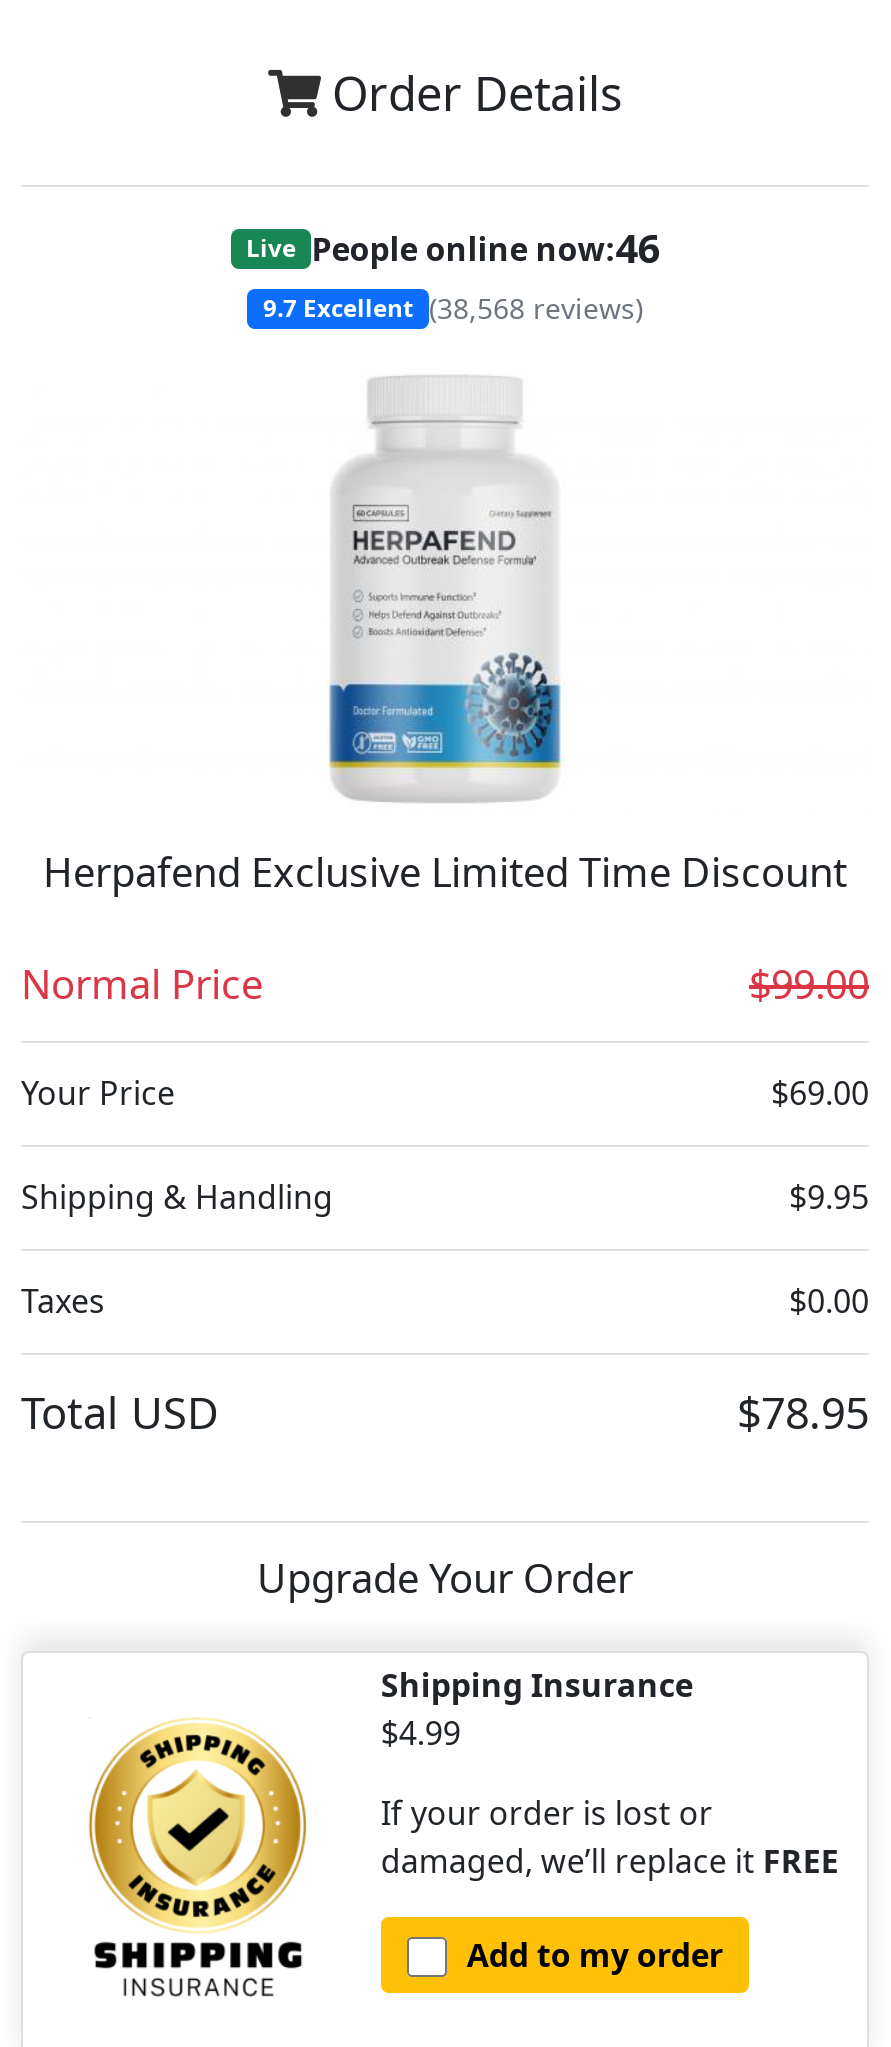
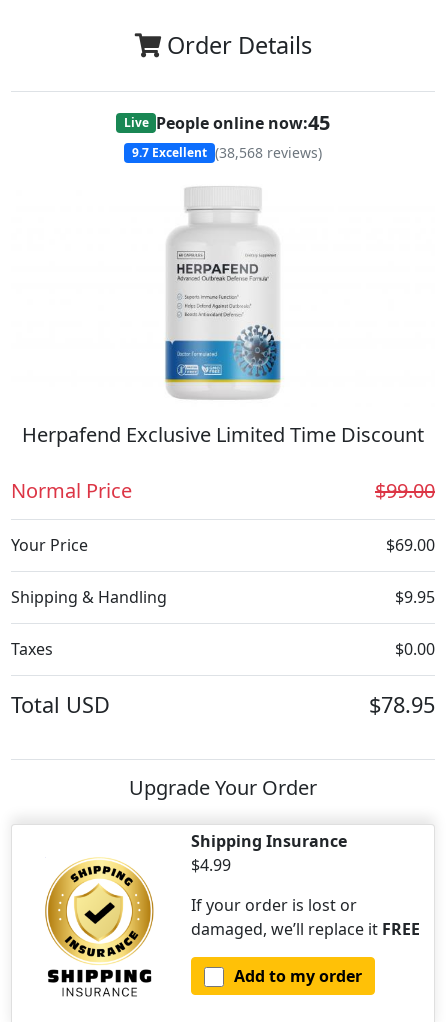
- Live People online now:46
+ Live People online now:45
